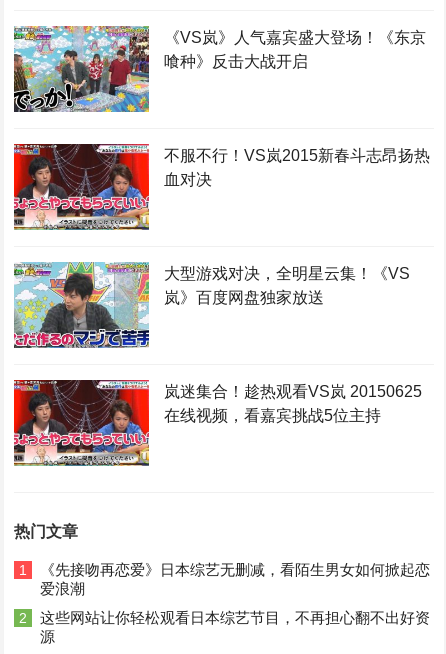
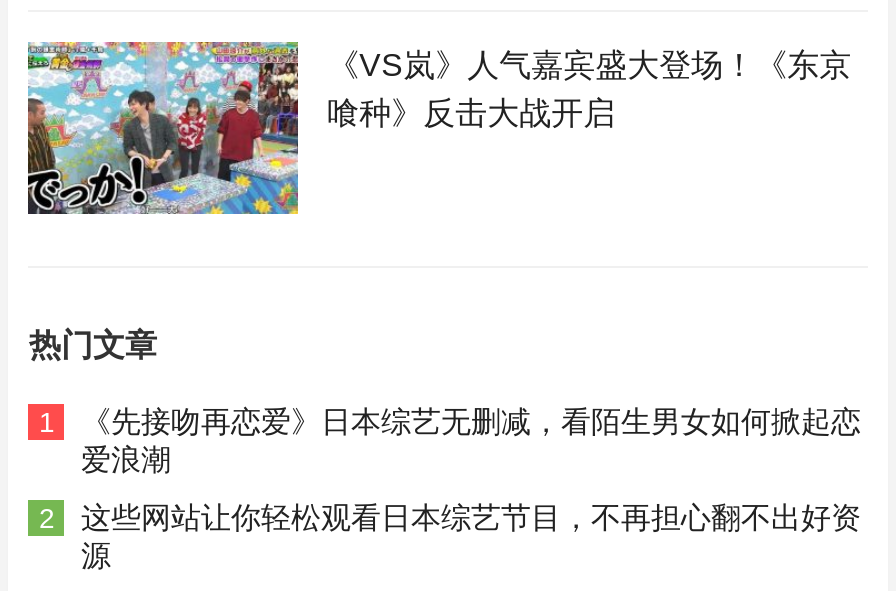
- [image]
- 不服不行！VS岚2015新春斗志昂扬热
- 血对决

- [image]
- 大型游戏对决，全明星云集！《VS
- 岚》百度网盘独家放送

- [image]
- 岚迷集合！趁热观看VS岚 20150625
- 在线视频，看嘉宾挑战5位主持
